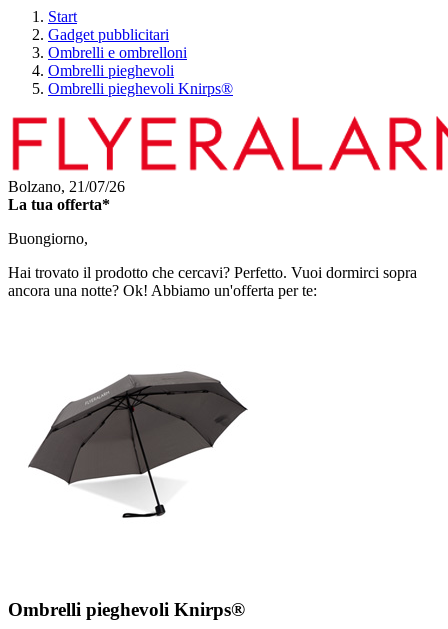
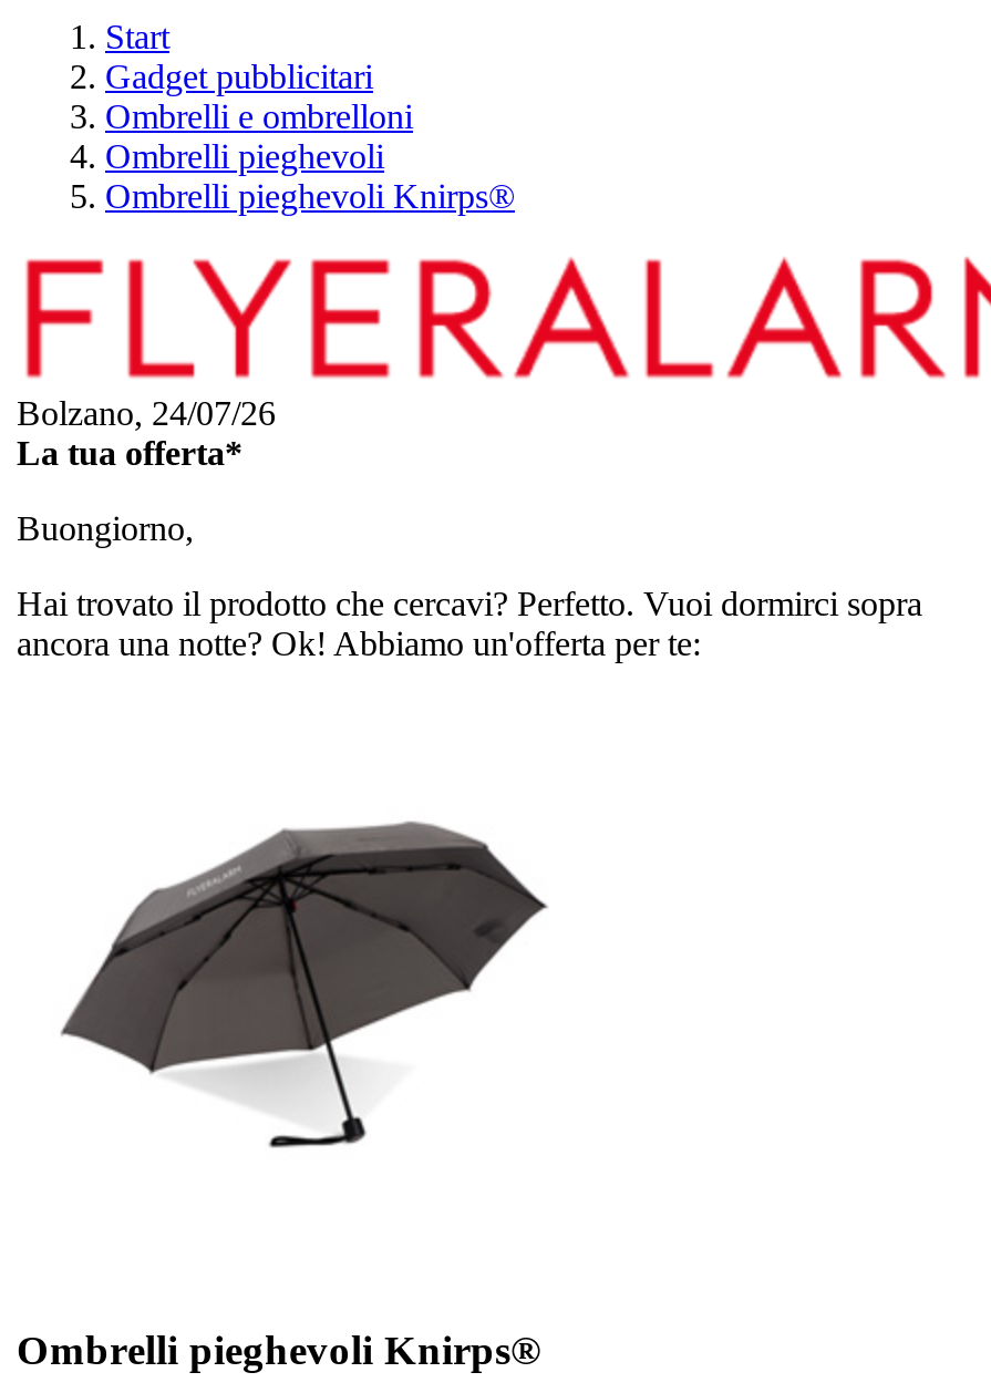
- Bolzano, 21/07/26
+ Bolzano, 24/07/26
